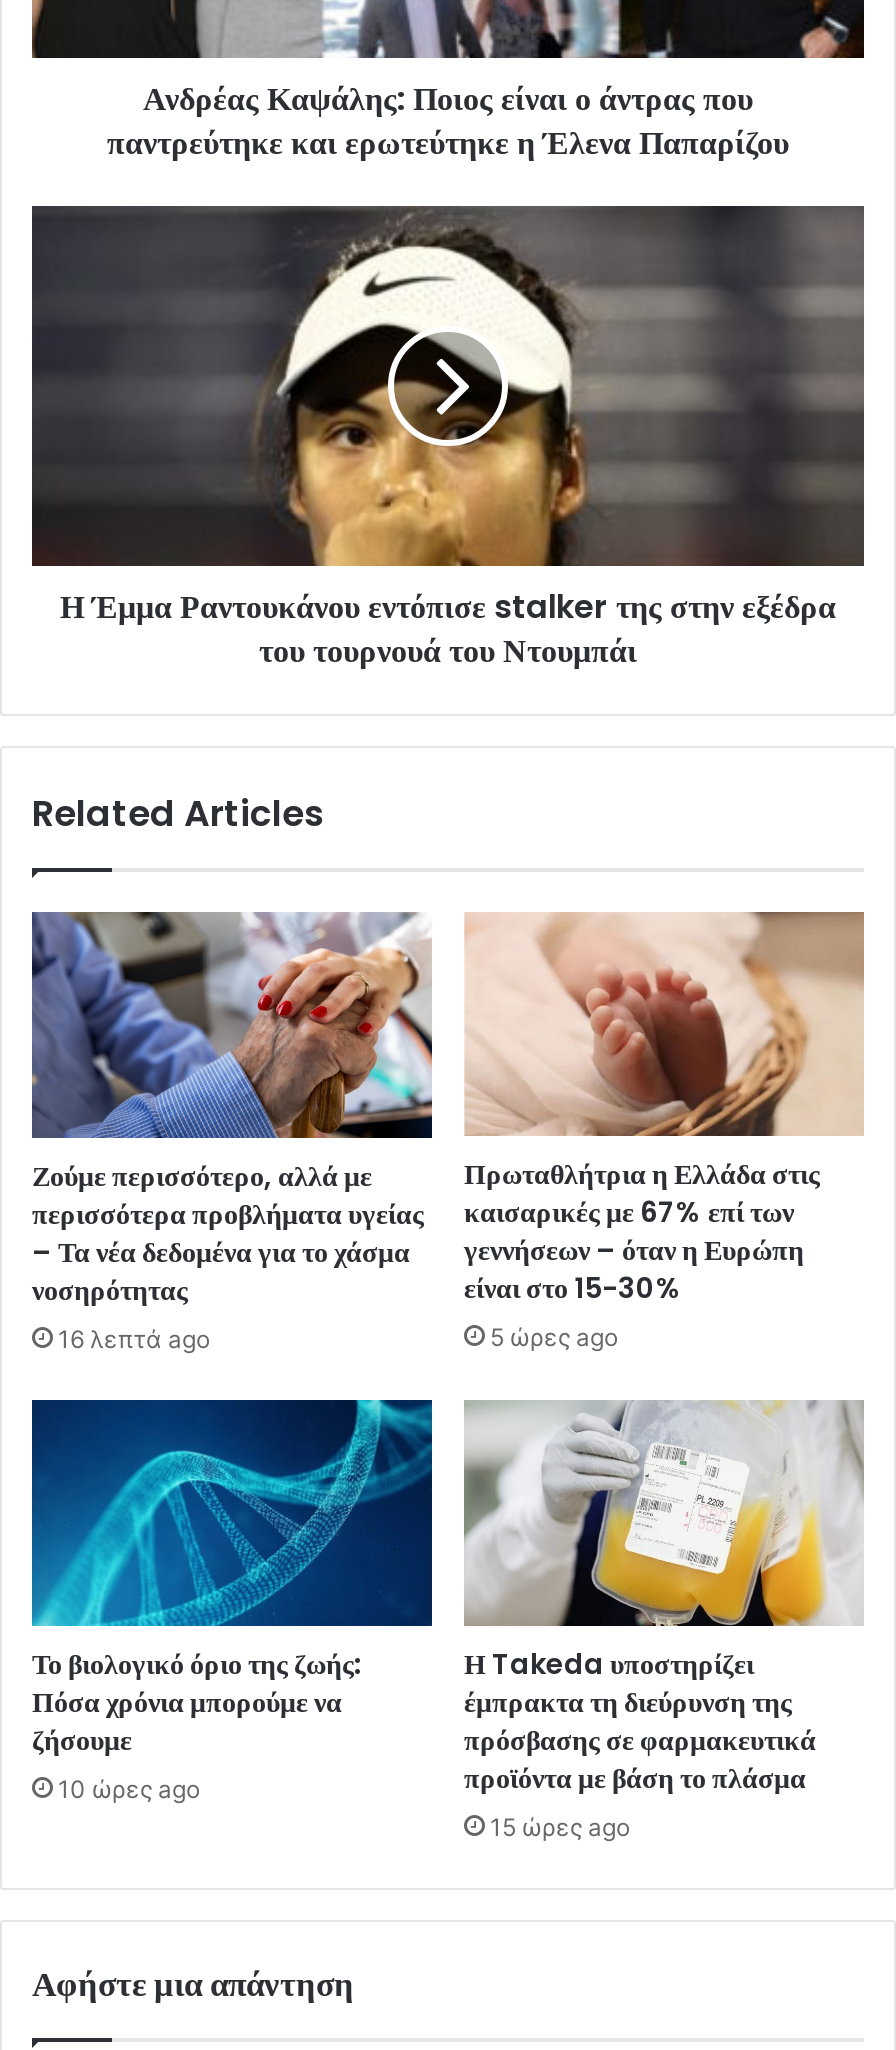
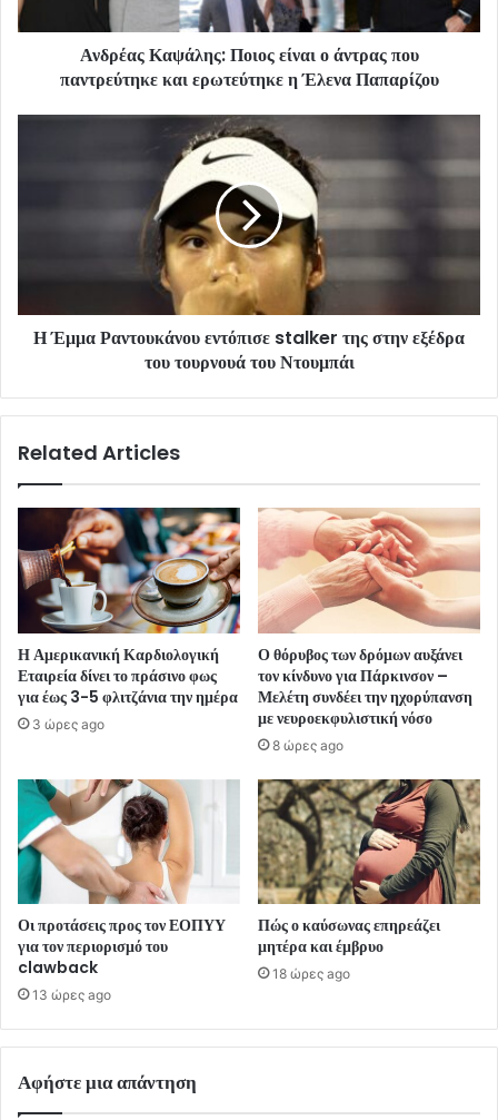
- [image]
- Ζούμε περισσότερο, αλλά με
- περισσότερα προβλήματα υγείας
- – Τα νέα δεδομένα για το χάσμα
- νοσηρότητας
- 16 λεπτά ago
+ [image]
+ Η Αμερικανική Καρδιολογική
+ Εταιρεία δίνει το πράσινο φως
+ για έως 3-5 φλιτζάνια την ημέρα
+ 3 ώρες ago

- [image]
- Πρωταθλήτρια η Ελλάδα στις
- καισαρικές με 67% επί των
- γεννήσεων – όταν η Ευρώπη
- είναι στο 15-30%
- 5 ώρες ago
+ [image]
+ Ο θόρυβος των δρόμων αυξάνει
+ τον κίνδυνο για Πάρκινσον –
+ Μελέτη συνδέει την ηχορύπανση
+ με νευροεκφυλιστική νόσο
+ 8 ώρες ago

- [image]
- Το βιολογικό όριο της ζωής:
- Πόσα χρόνια μπορούμε να
- ζήσουμε
- 10 ώρες ago
+ [image]
+ Οι προτάσεις προς τον ΕΟΠΥΥ
+ για τον περιορισμό του
+ clawback
+ 13 ώρες ago

- [image]
- Η Takeda υποστηρίζει
- έμπρακτα τη διεύρυνση της
- πρόσβασης σε φαρμακευτικά
- προϊόντα με βάση το πλάσμα
- 15 ώρες ago
+ [image]
+ Πώς ο καύσωνας επηρεάζει
+ μητέρα και έμβρυο
+ 18 ώρες ago
